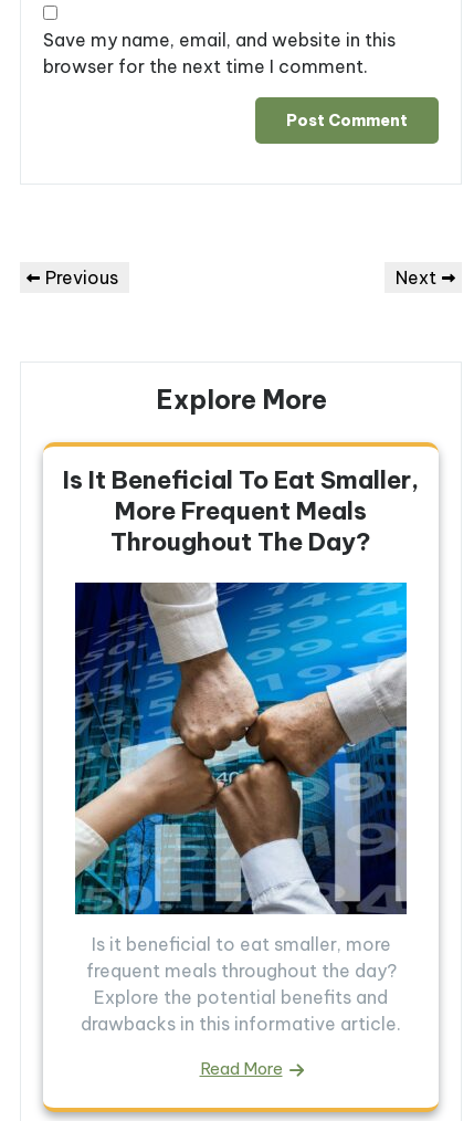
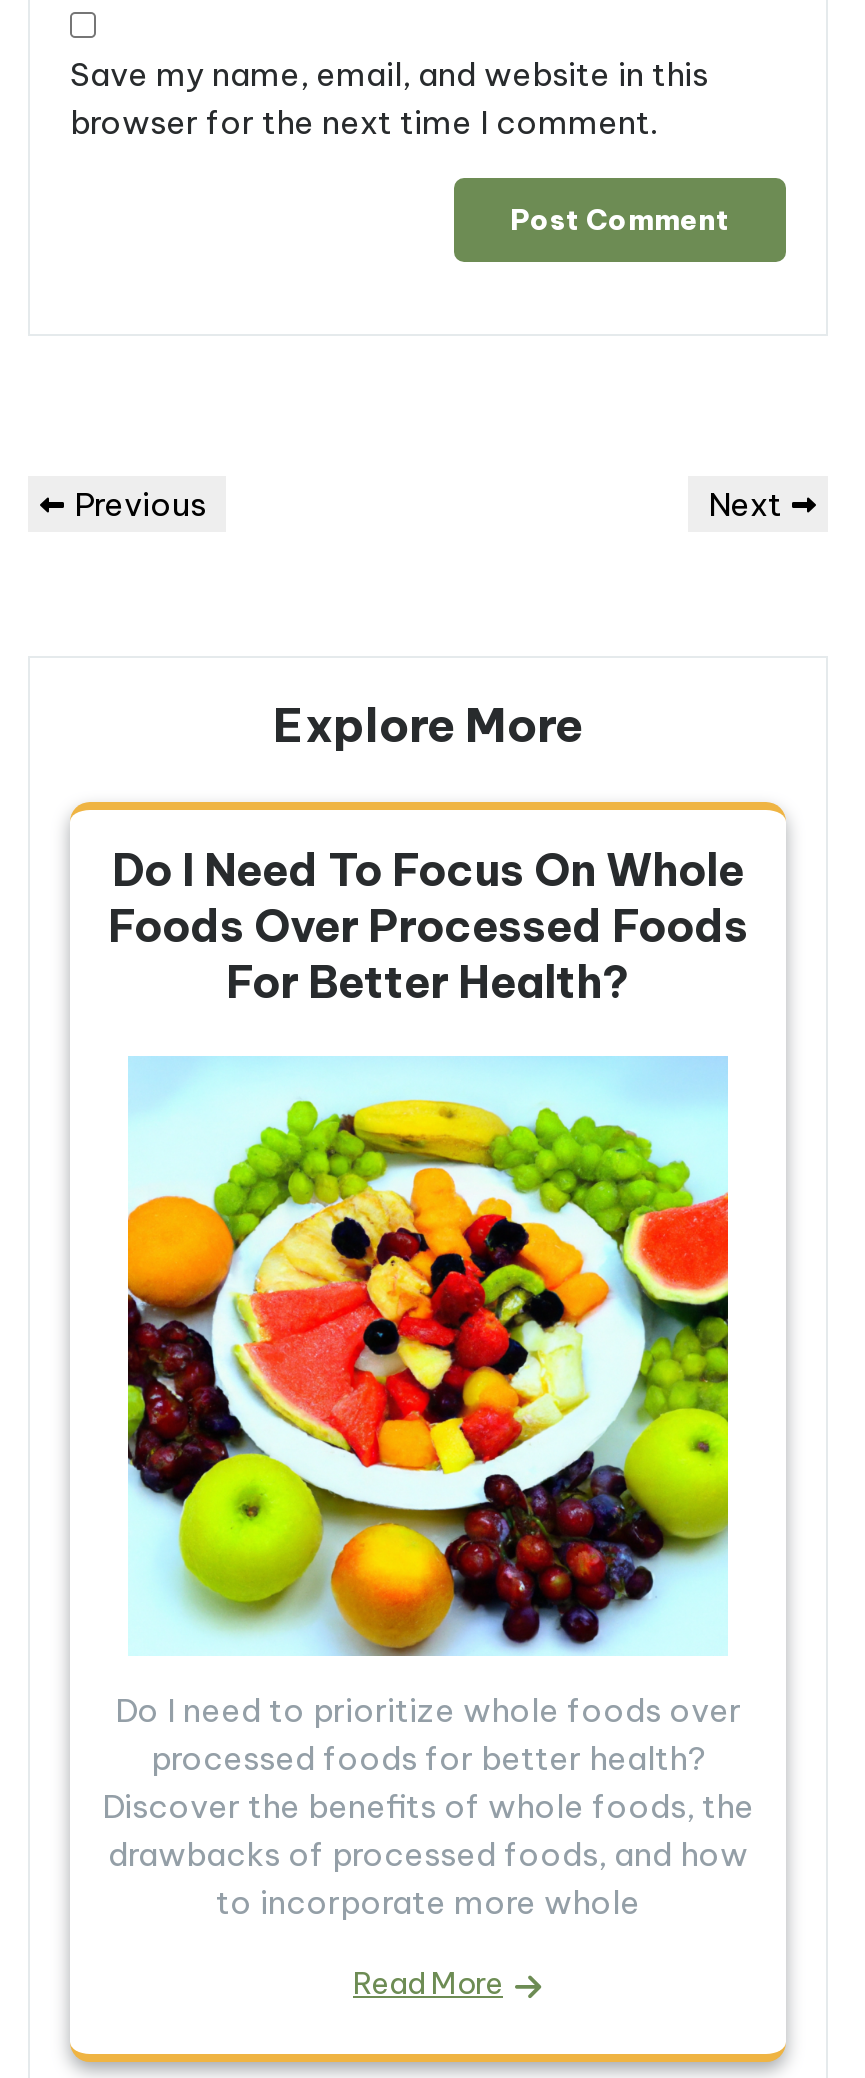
- Is It Beneficial To Eat Smaller,
- More Frequent Meals
- Throughout The Day?
+ Do I Need To Focus On Whole
+ Foods Over Processed Foods
+ For Better Health?

- [image]
- Is it beneficial to eat smaller, more
- frequent meals throughout the day?
- Explore the potential benefits and
- drawbacks in this informative article.
+ [image]
+ Do I need to prioritize whole foods over
+ processed foods for better health?
+ Discover the benefits of whole foods, the
+ drawbacks of processed foods, and how
+ to incorporate more whole
